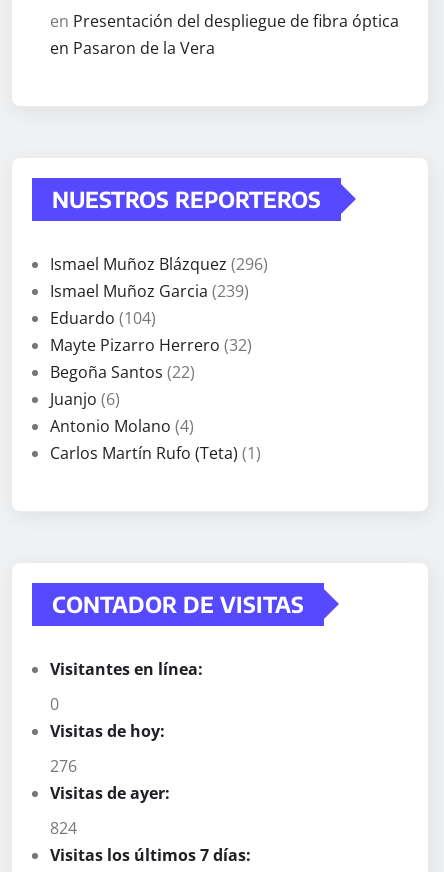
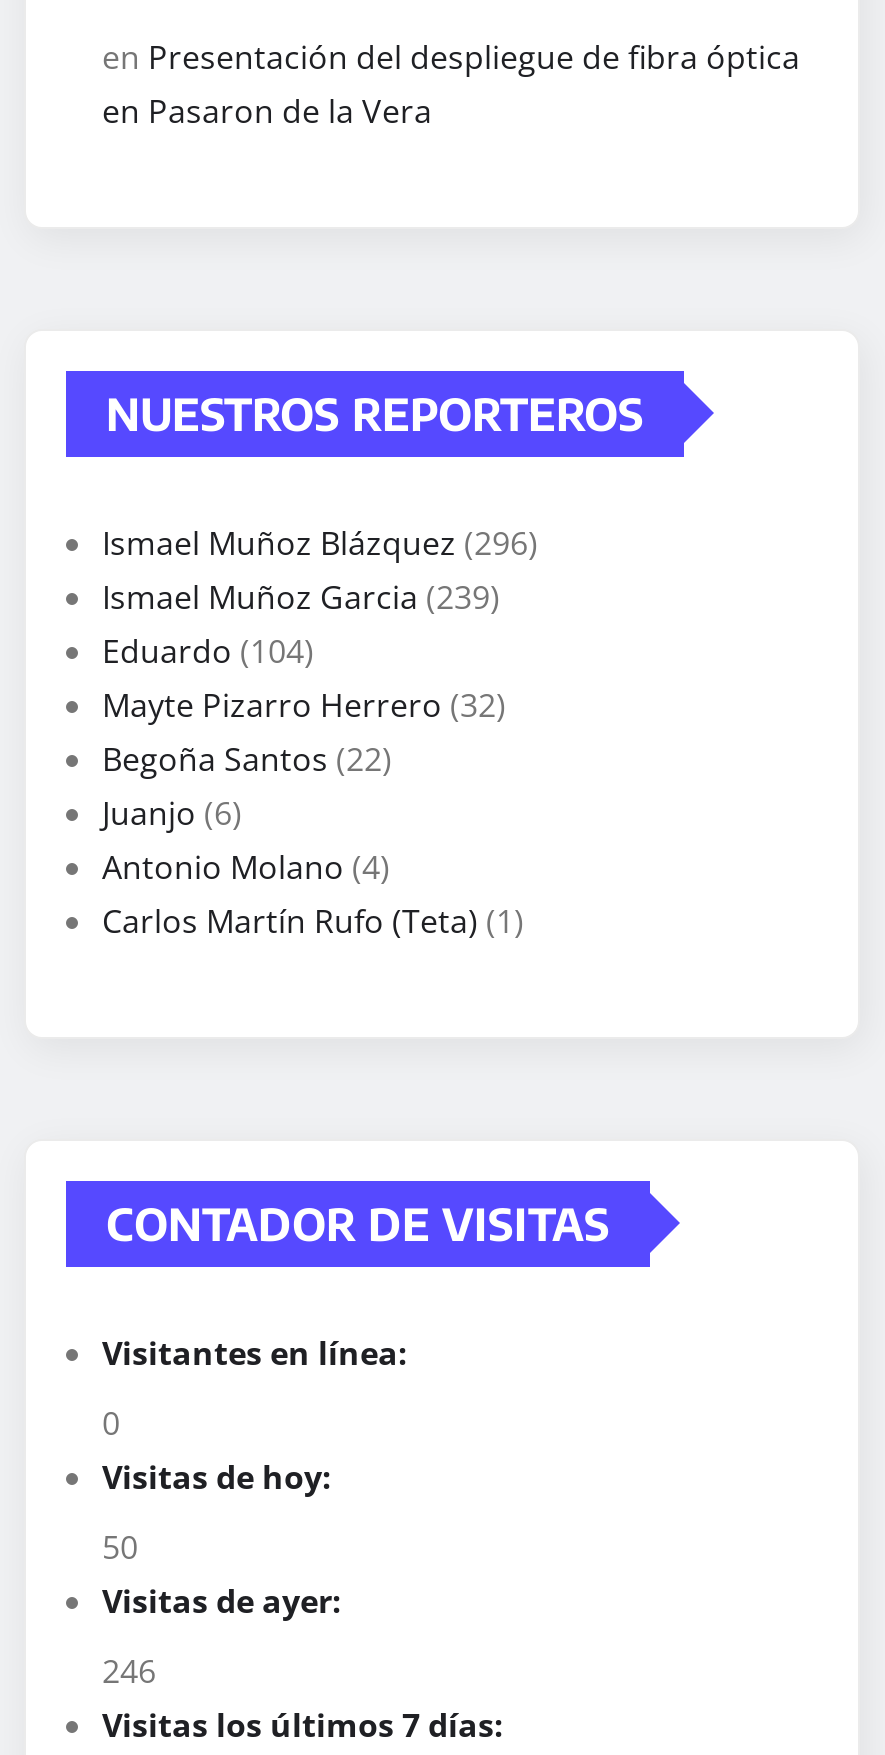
- 276
+ 50

- 824
+ 246
